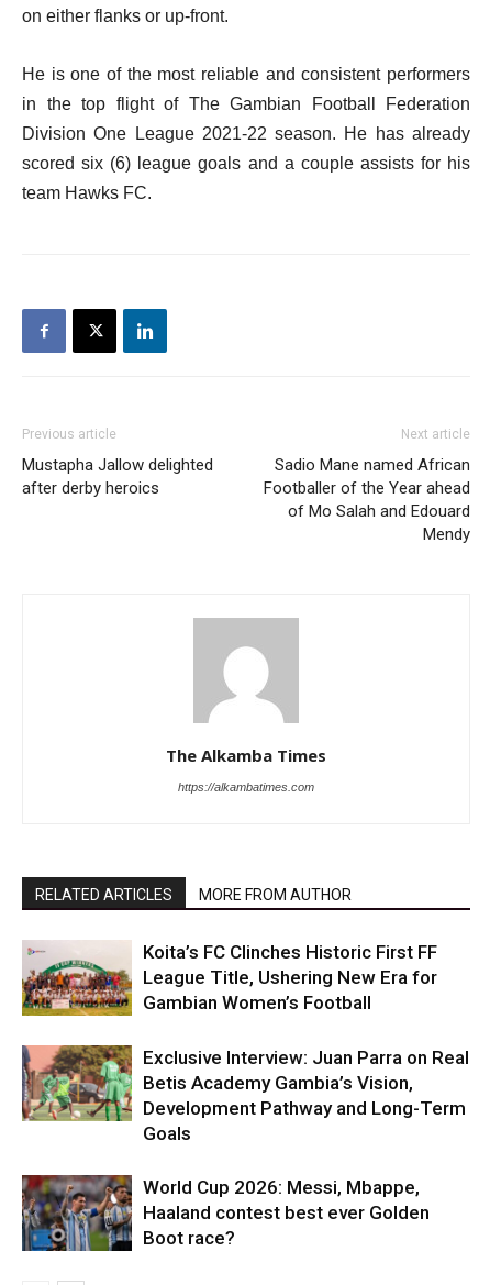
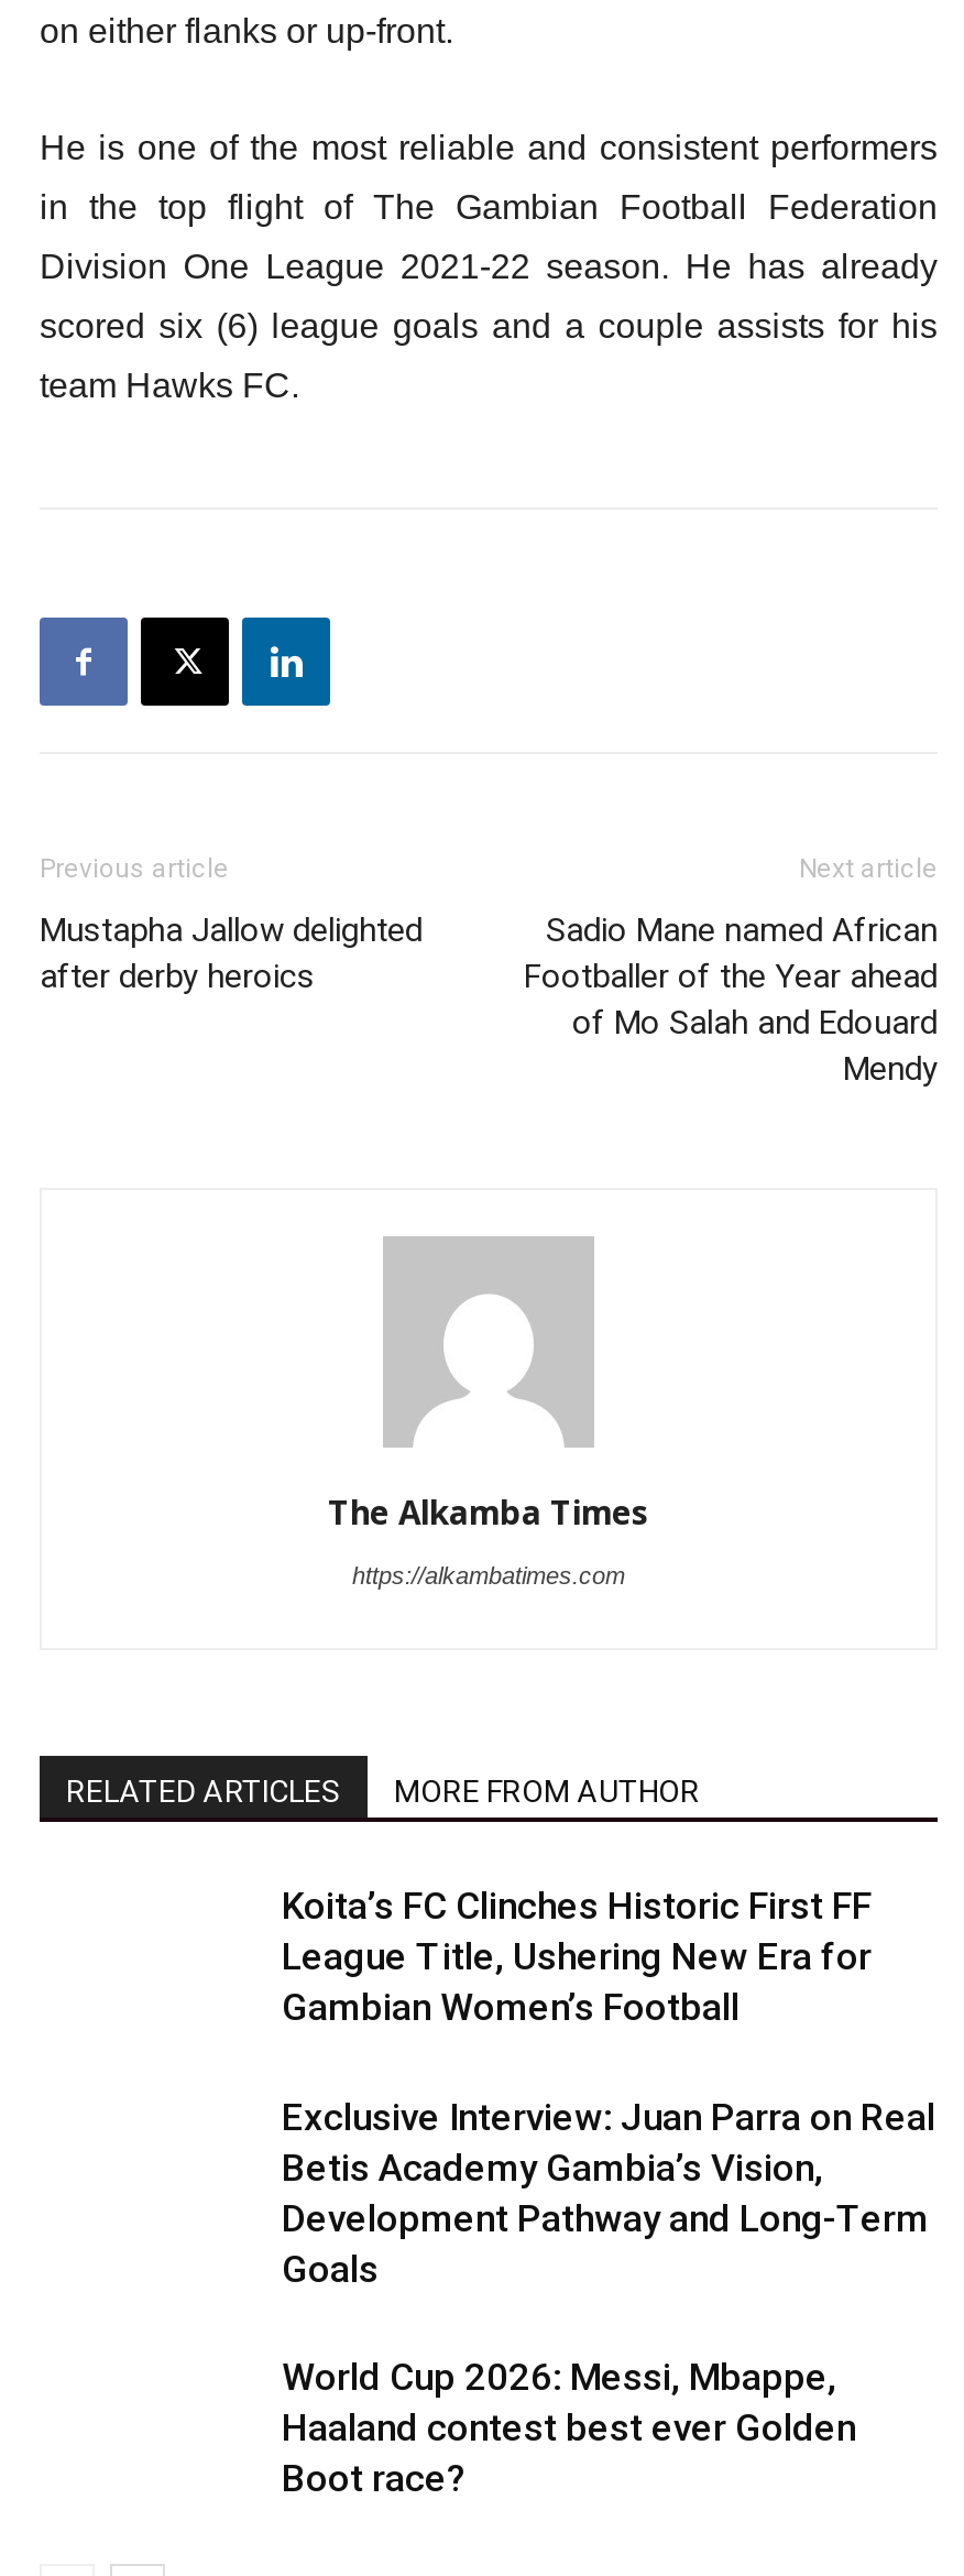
- [image]

- [image]

- [image]
